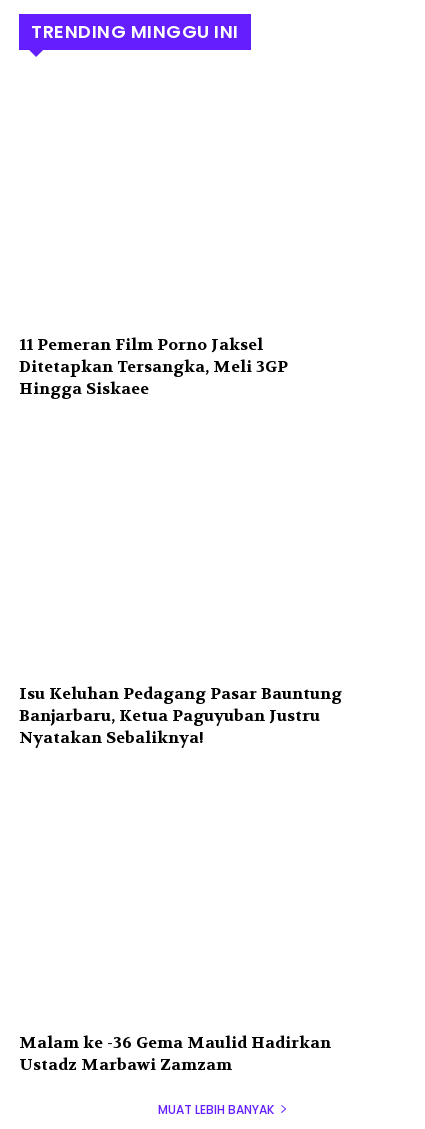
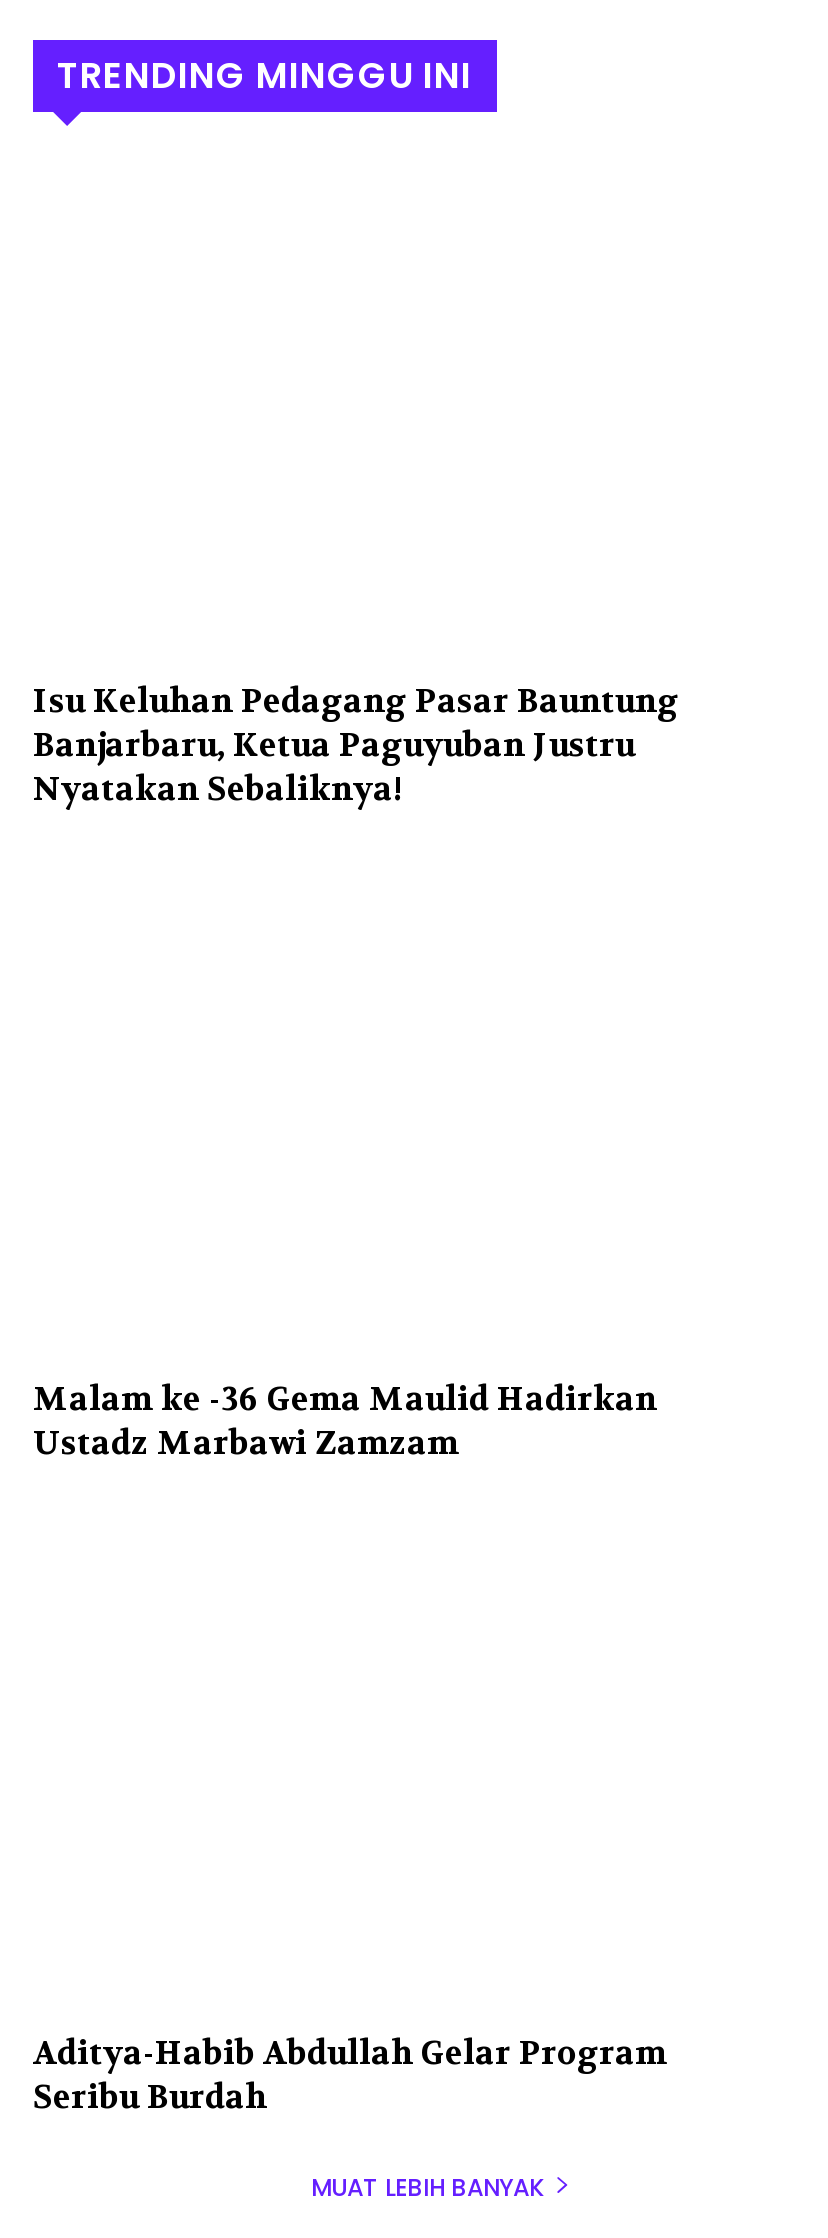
- 11 Pemeran Film Porno Jaksel
- Ditetapkan Tersangka, Meli 3GP
- Hingga Siskaee

moved up: Isu Keluhan Pedagang Pasar Bauntung | Banjarbaru, Ketua Paguyuban Justru | Nyatakan Sebaliknya! | Malam ke -36 Gema Maulid Hadirkan | Ustadz Marbawi Zamzam

+ Aditya-Habib Abdullah Gelar Program
+ Seribu Burdah
